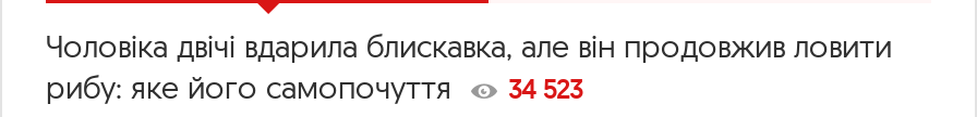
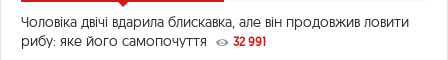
- рибу: яке його самопочуття 34 523
+ рибу: яке його самопочуття 32 991
